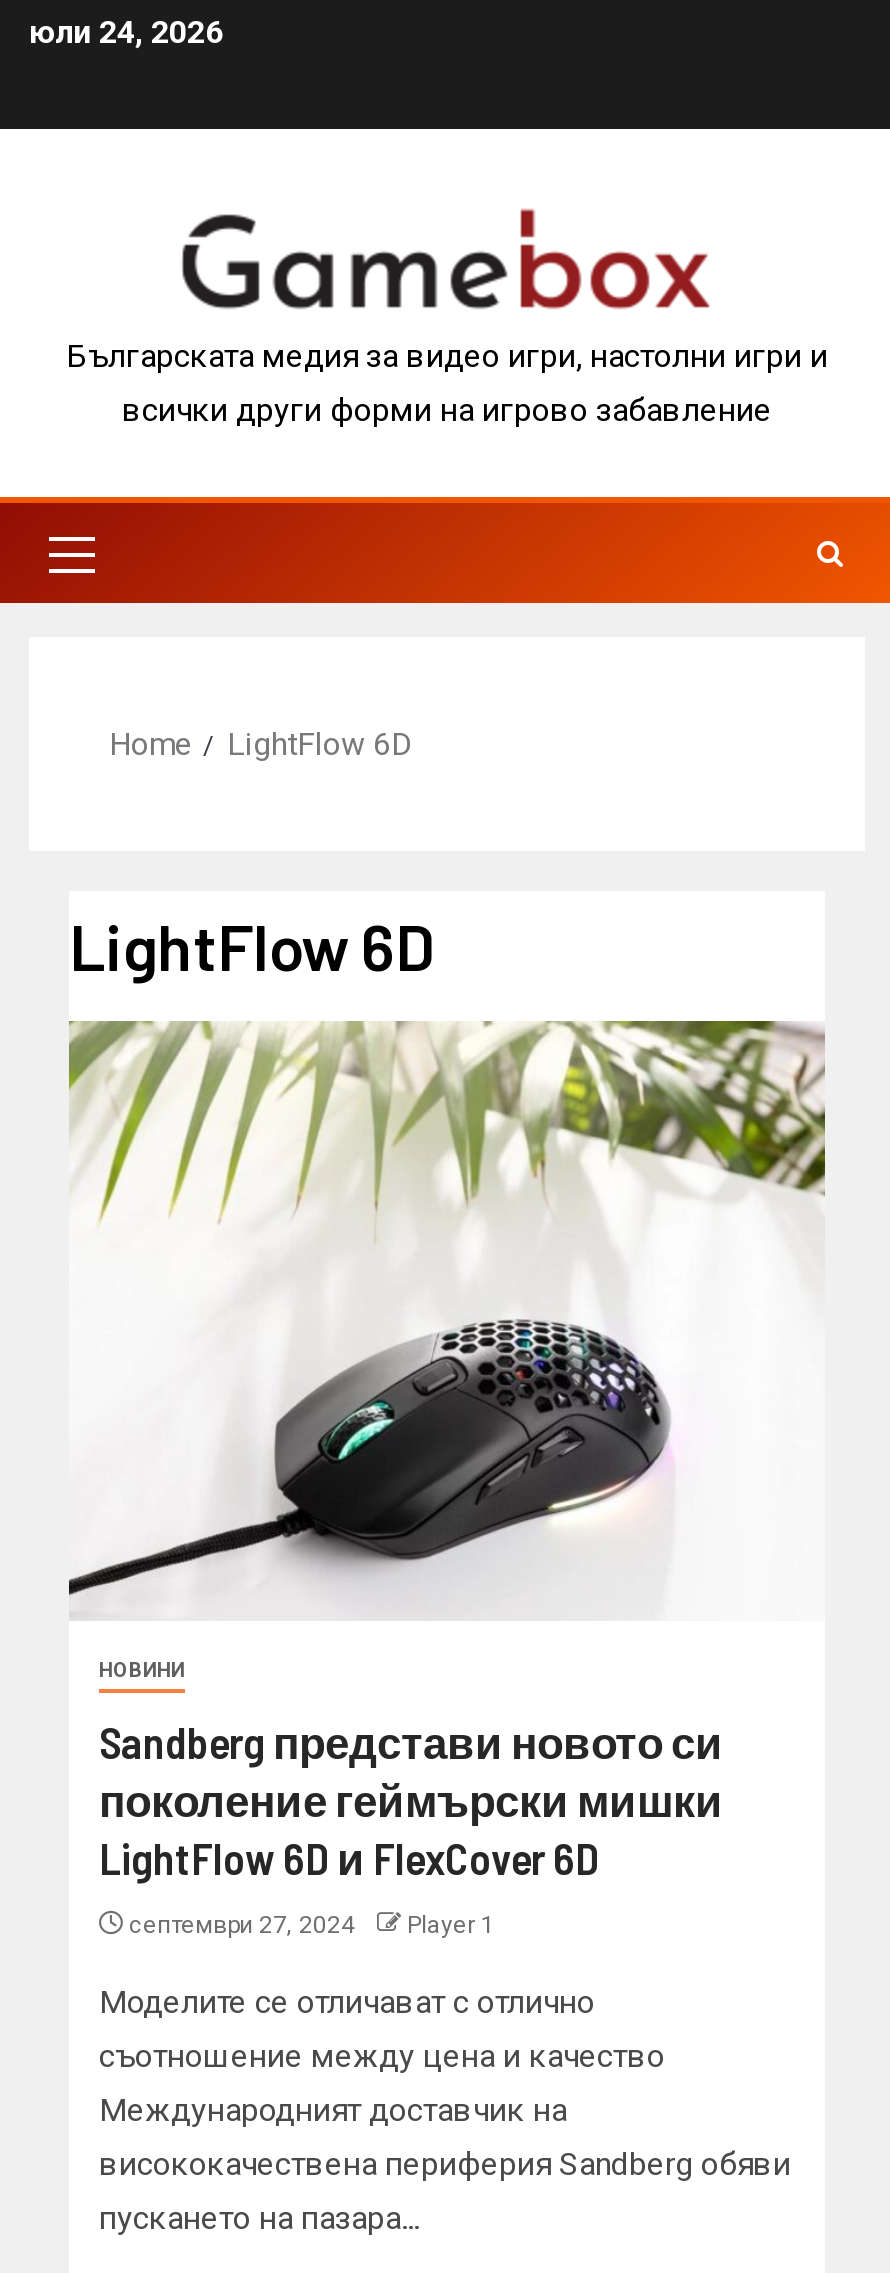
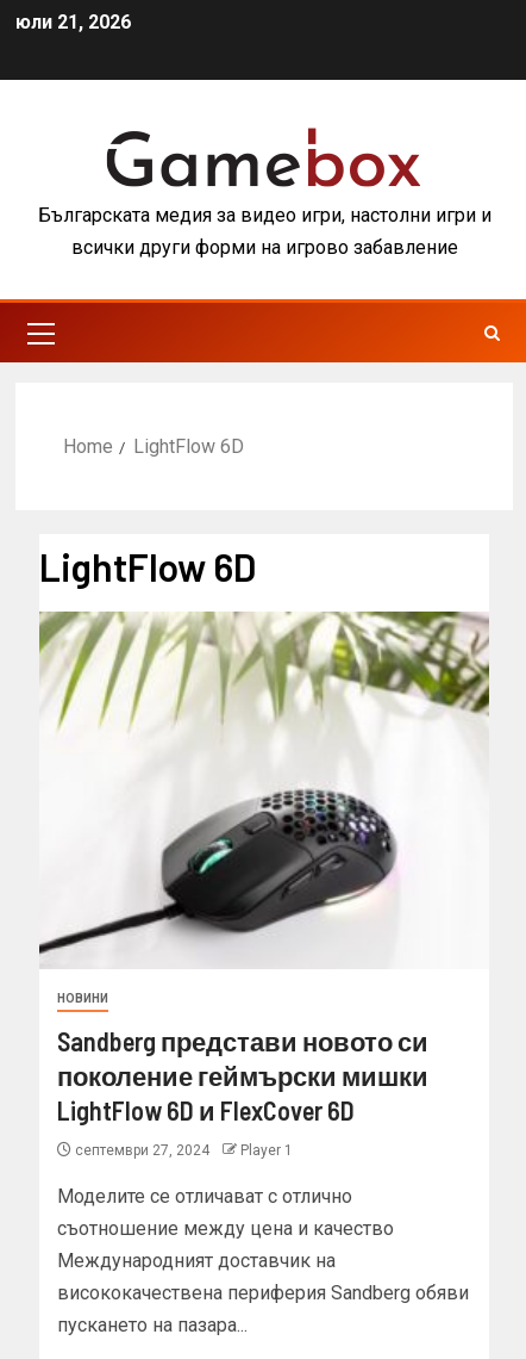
- юли 24, 2026
+ юли 21, 2026
